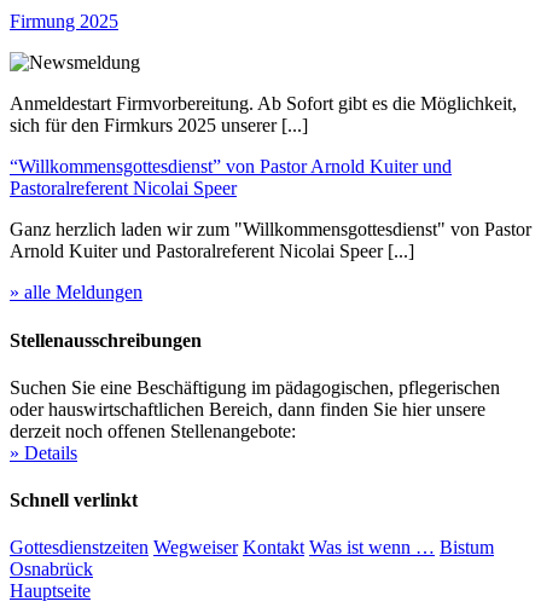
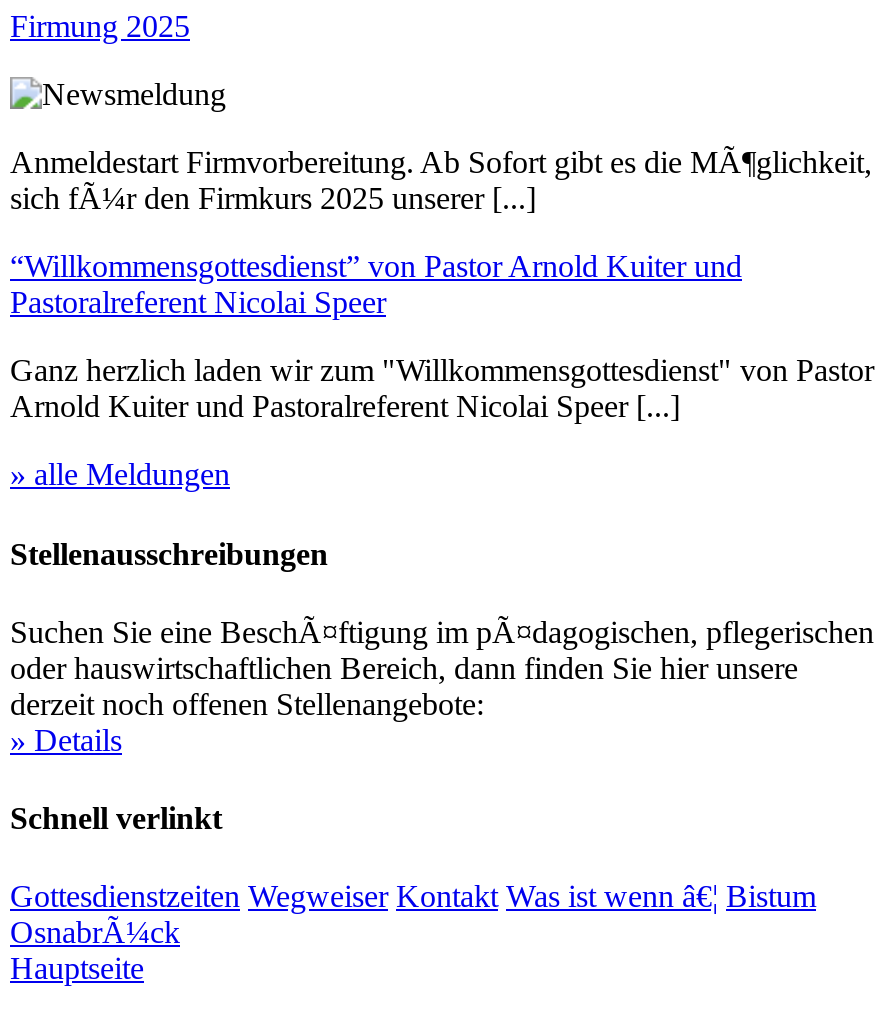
- Anmeldestart Firmvorbereitung. Ab Sofort gibt es die Möglichkeit,
+ Anmeldestart Firmvorbereitung. Ab Sofort gibt es die MÃ¶glichkeit,

- sich für den Firmkurs 2025 unserer [...]
+ sich fÃ¼r den Firmkurs 2025 unserer [...]

- Suchen Sie eine Beschäftigung im pädagogischen, pflegerischen
+ Suchen Sie eine BeschÃ¤ftigung im pÃ¤dagogischen, pflegerischen

- Gottesdienstzeiten Wegweiser Kontakt Was ist wenn … Bistum
- Osnabrück
+ Gottesdienstzeiten Wegweiser Kontakt Was ist wenn â€¦ Bistum
+ OsnabrÃ¼ck
